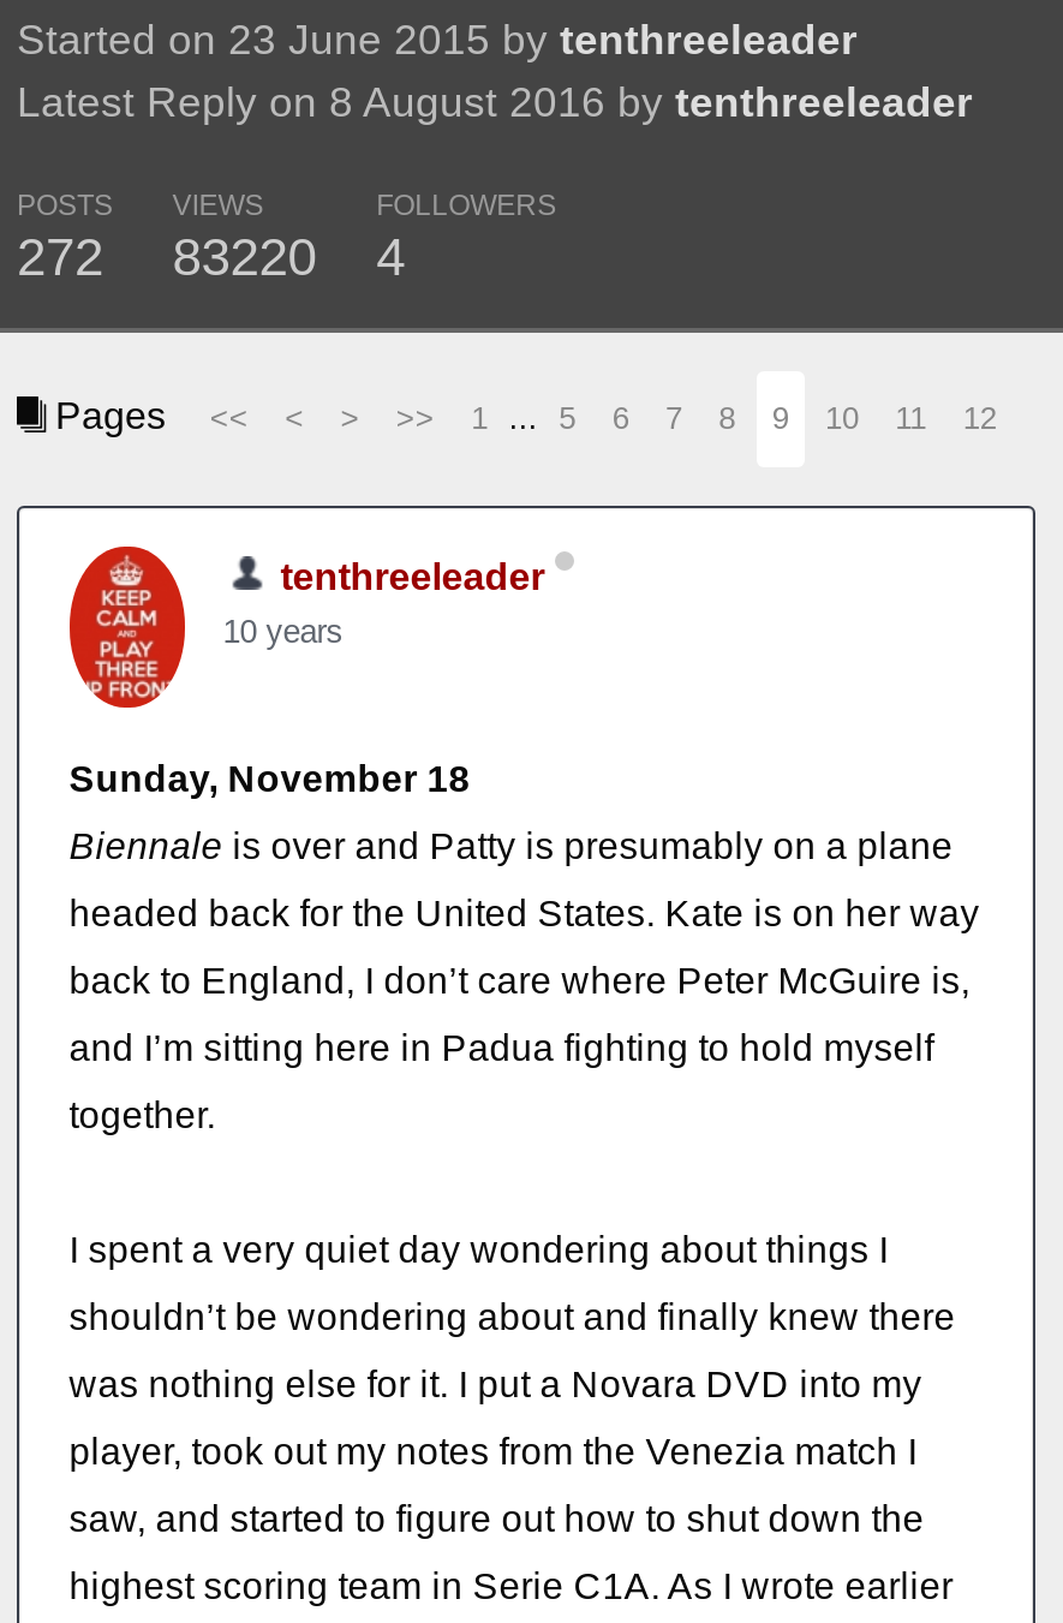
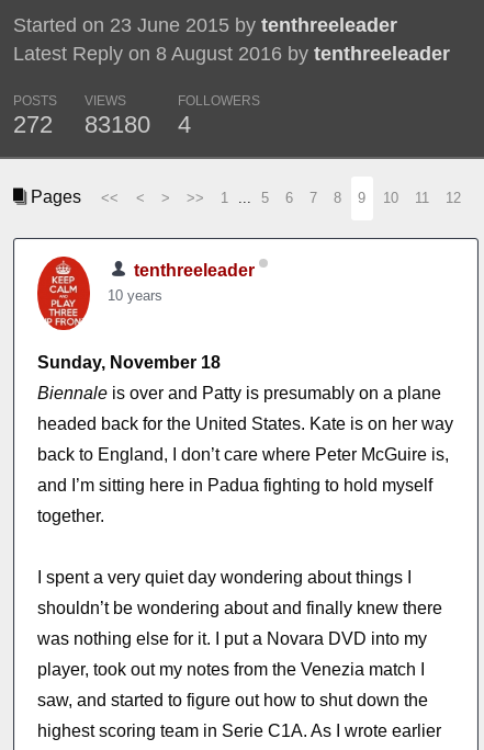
- 272 83220 4
+ 272 83180 4
